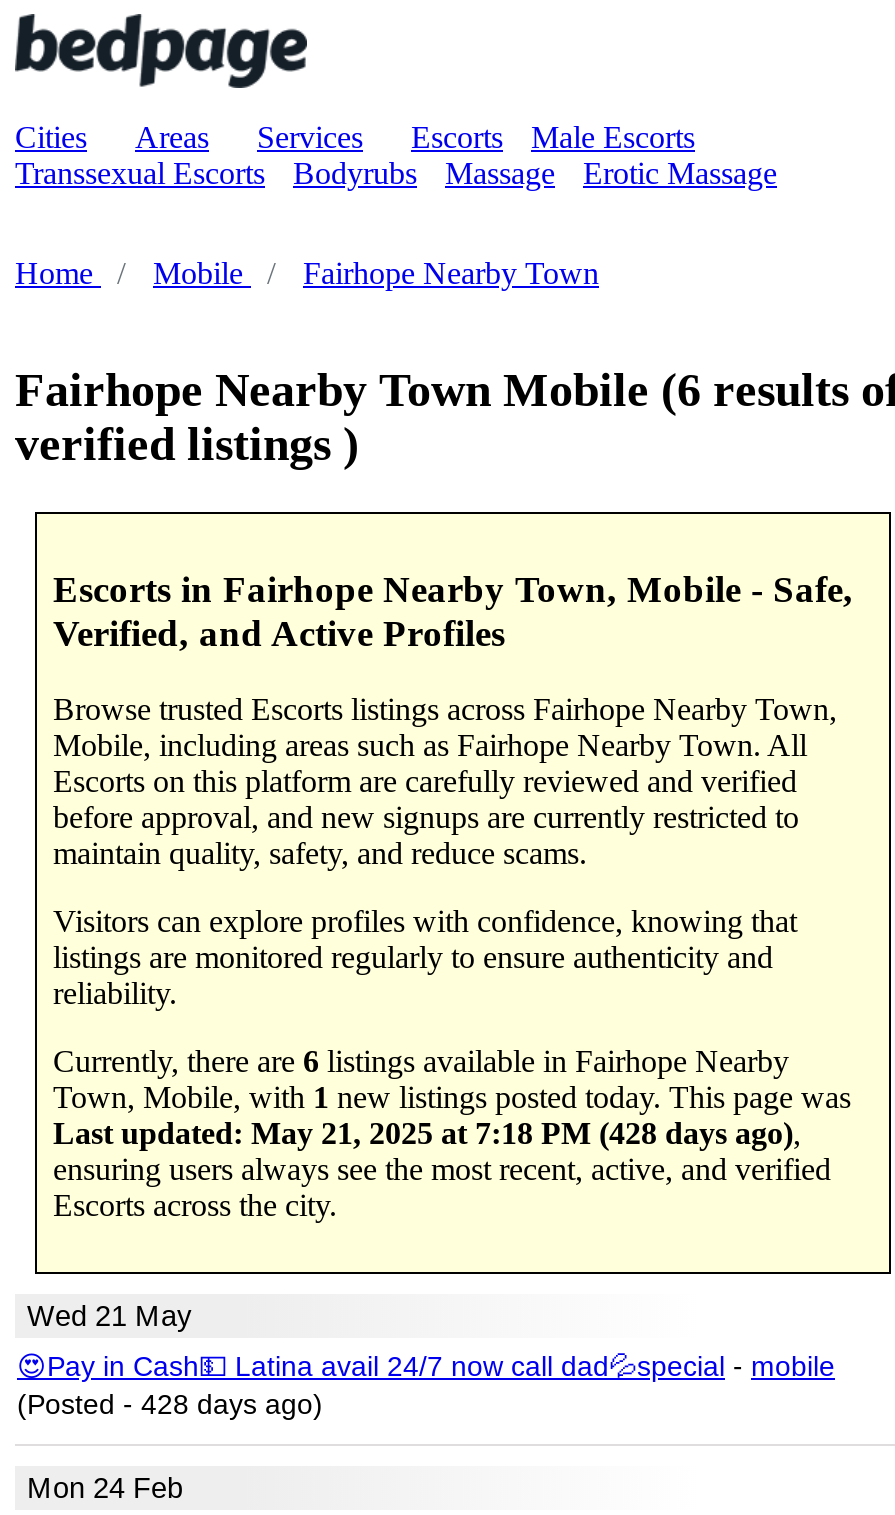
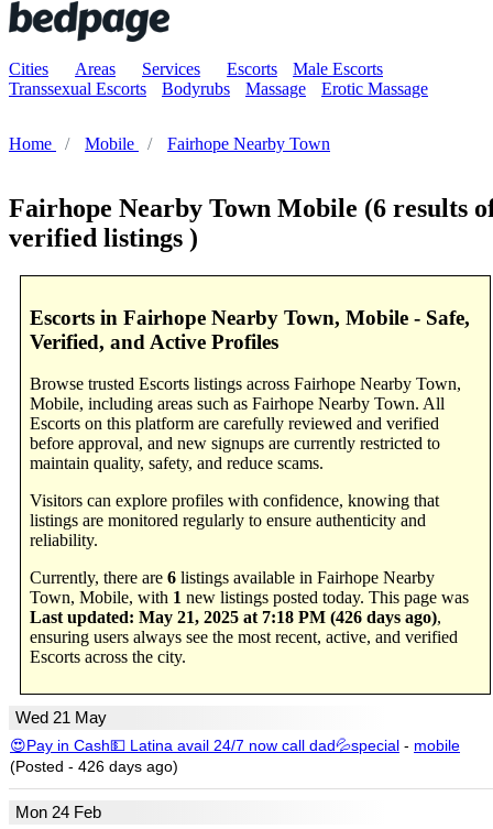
- Last updated: May 21, 2025 at 7:18 PM (428 days ago),
+ Last updated: May 21, 2025 at 7:18 PM (426 days ago),

- (Posted - 428 days ago)
+ (Posted - 426 days ago)
